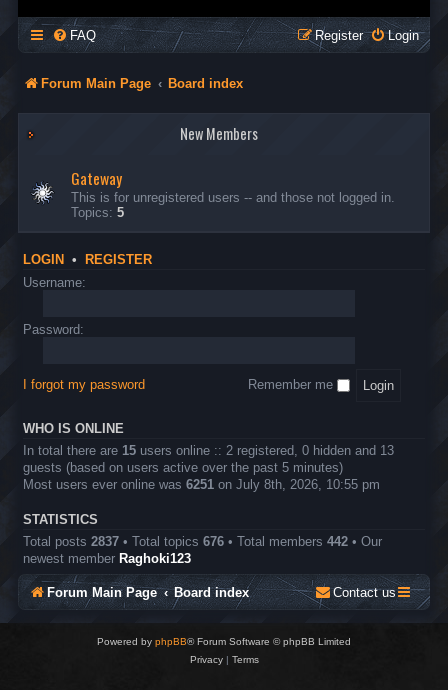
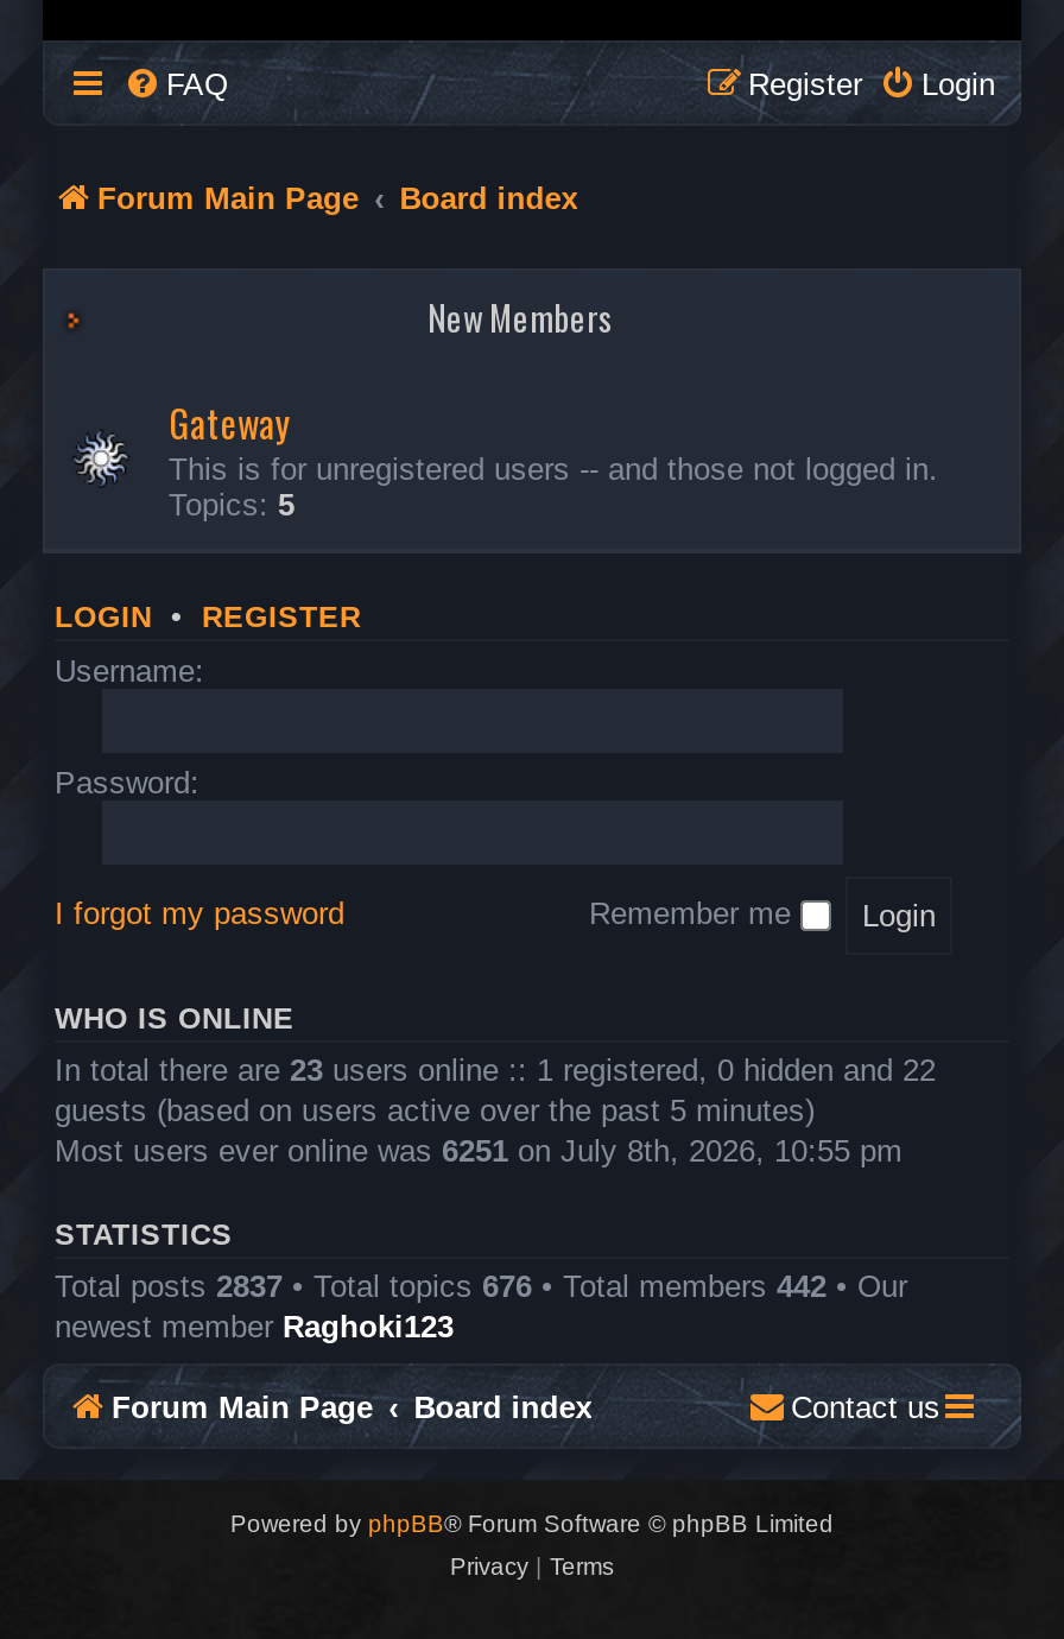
- In total there are 15 users online :: 2 registered, 0 hidden and 13
+ In total there are 23 users online :: 1 registered, 0 hidden and 22
